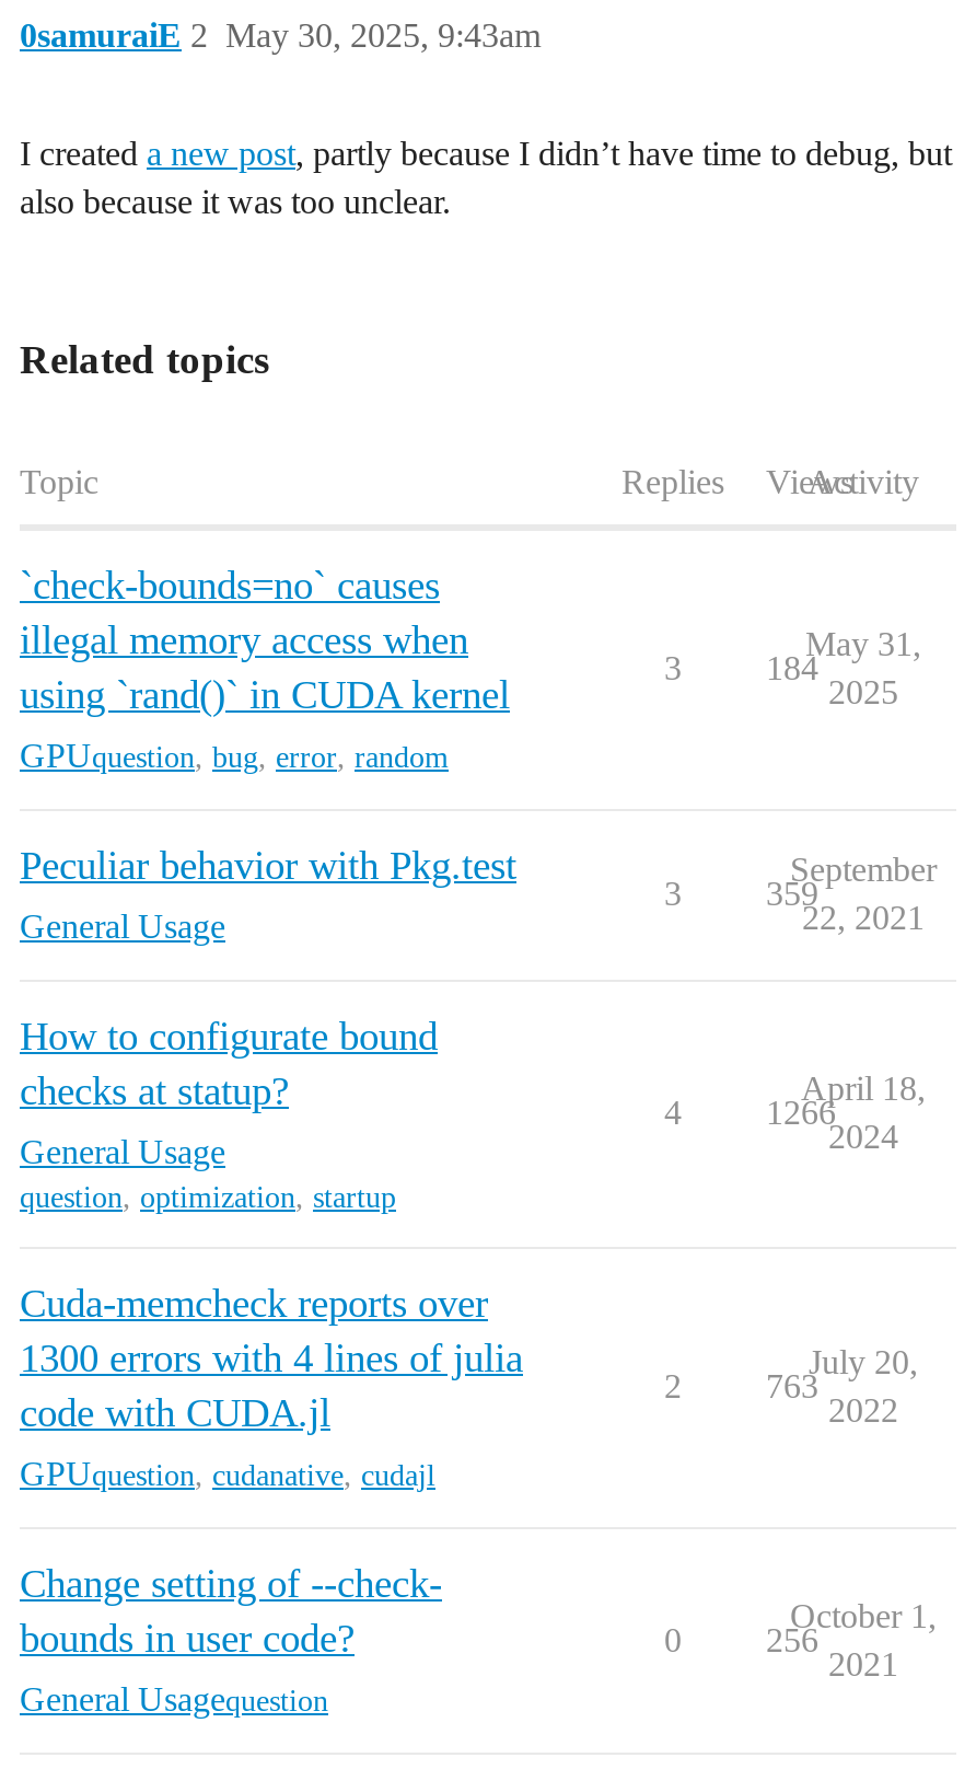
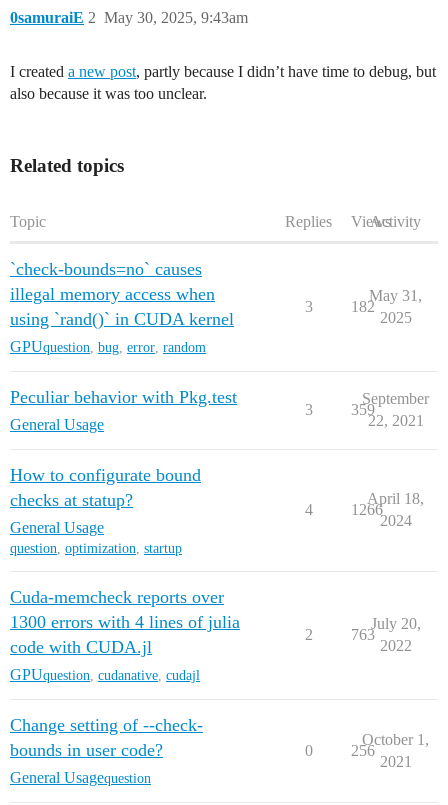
- 184
+ 182
